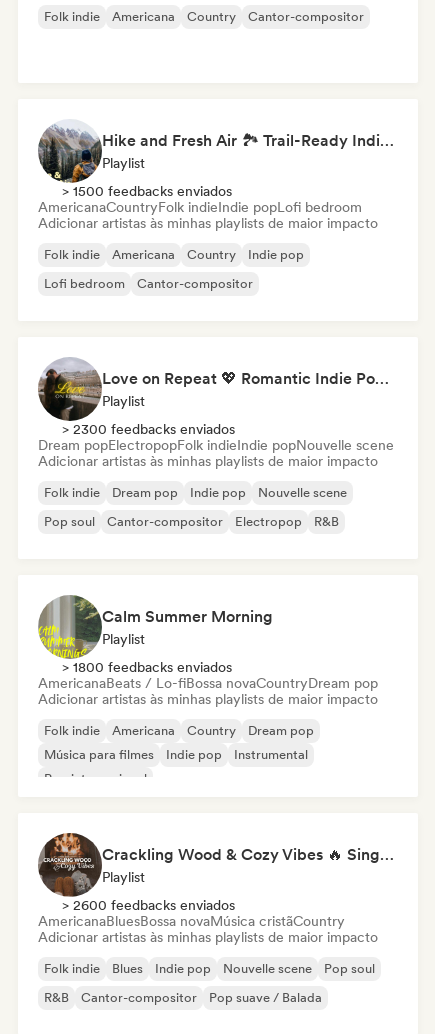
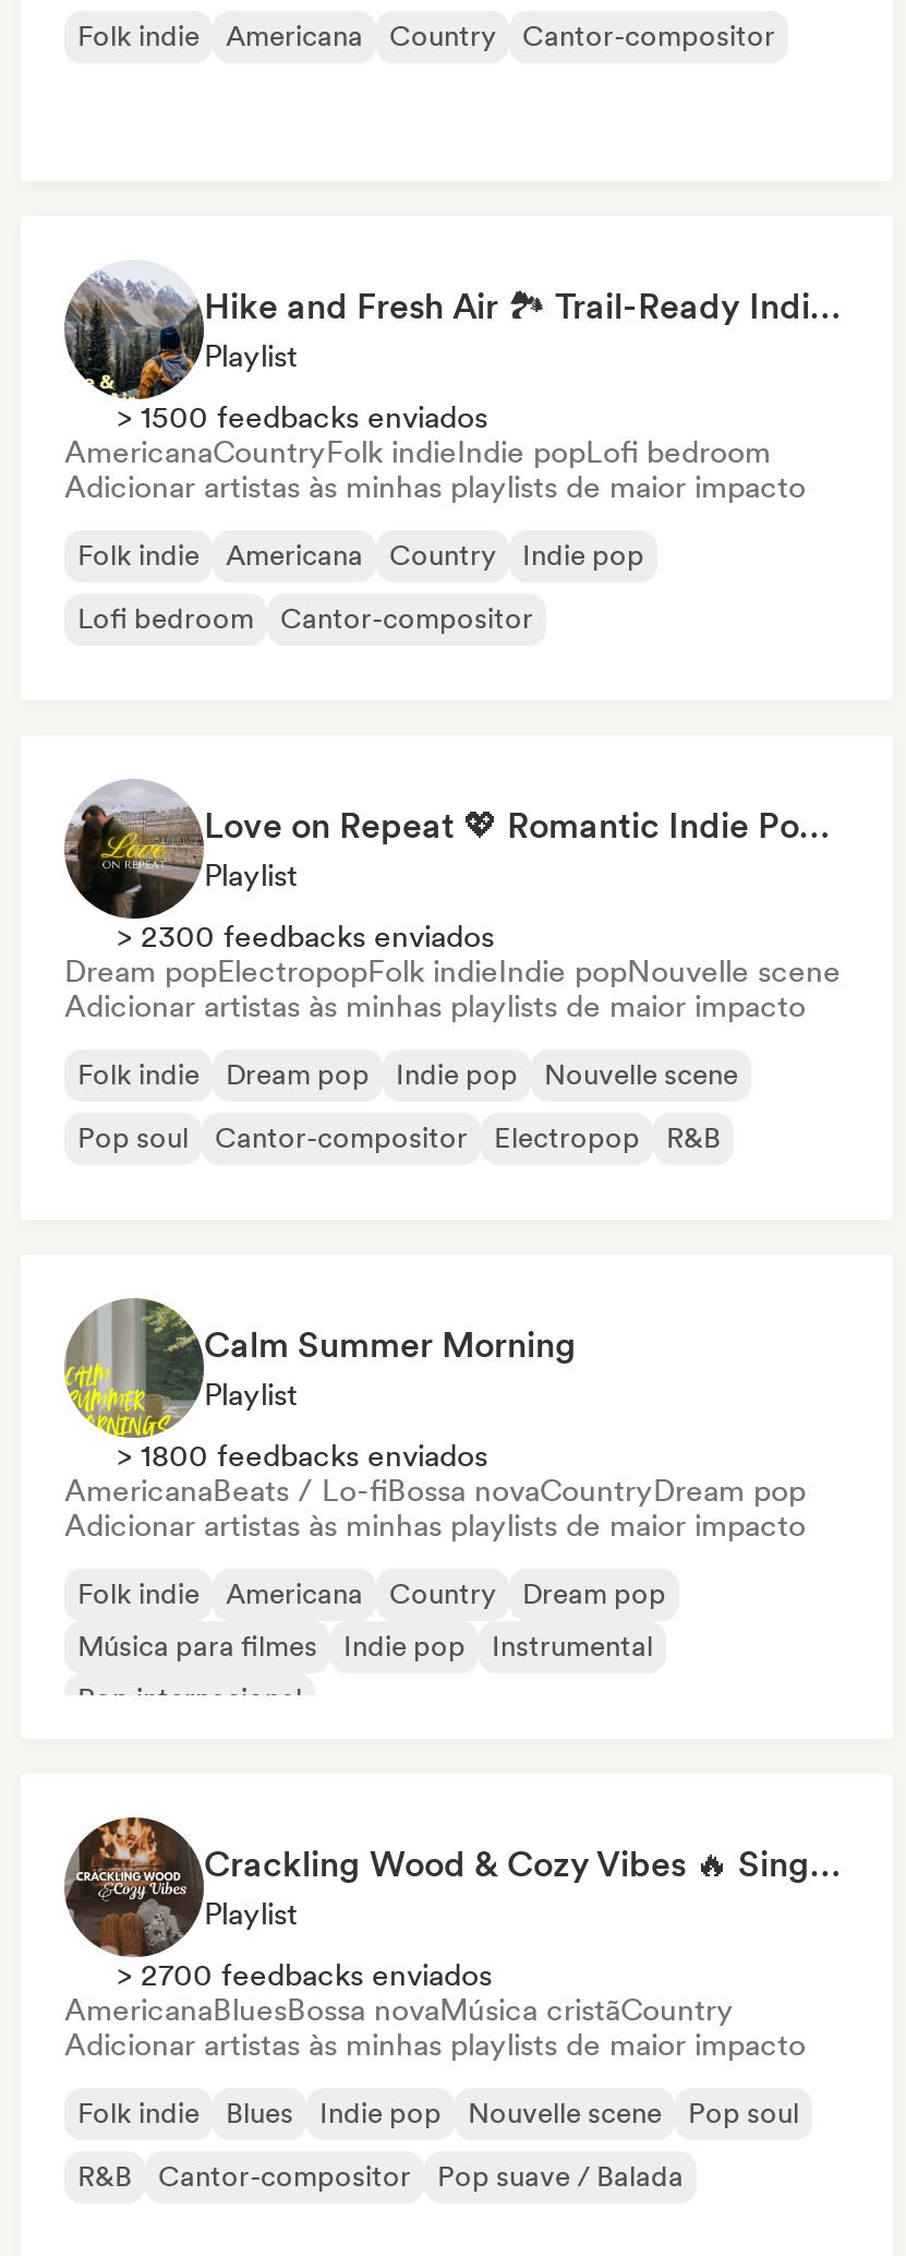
- > 2600 feedbacks enviados
+ > 2700 feedbacks enviados
